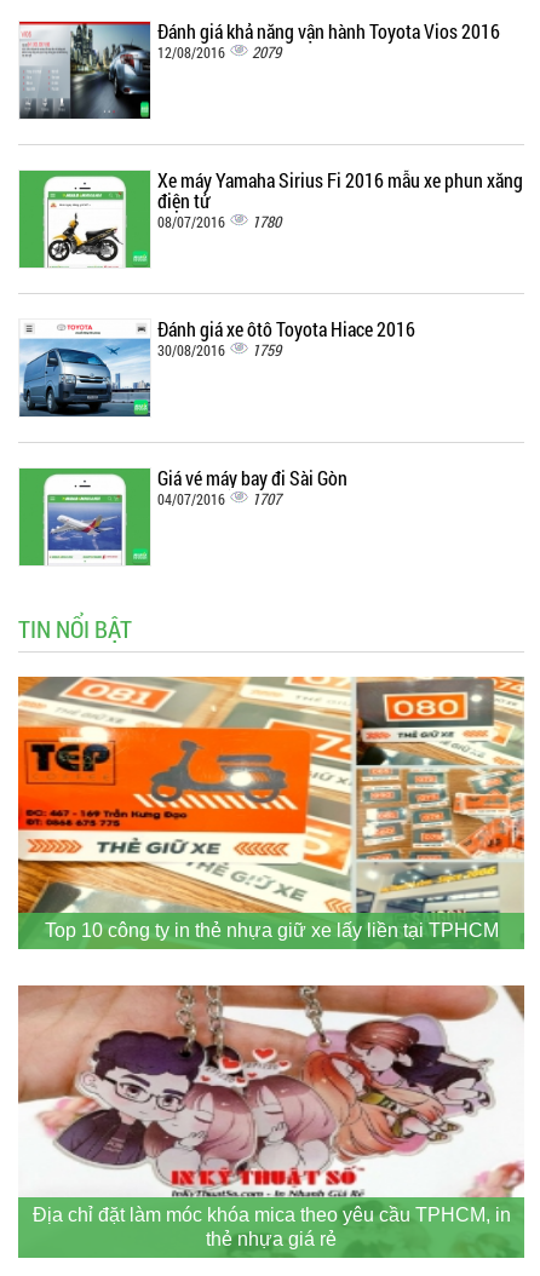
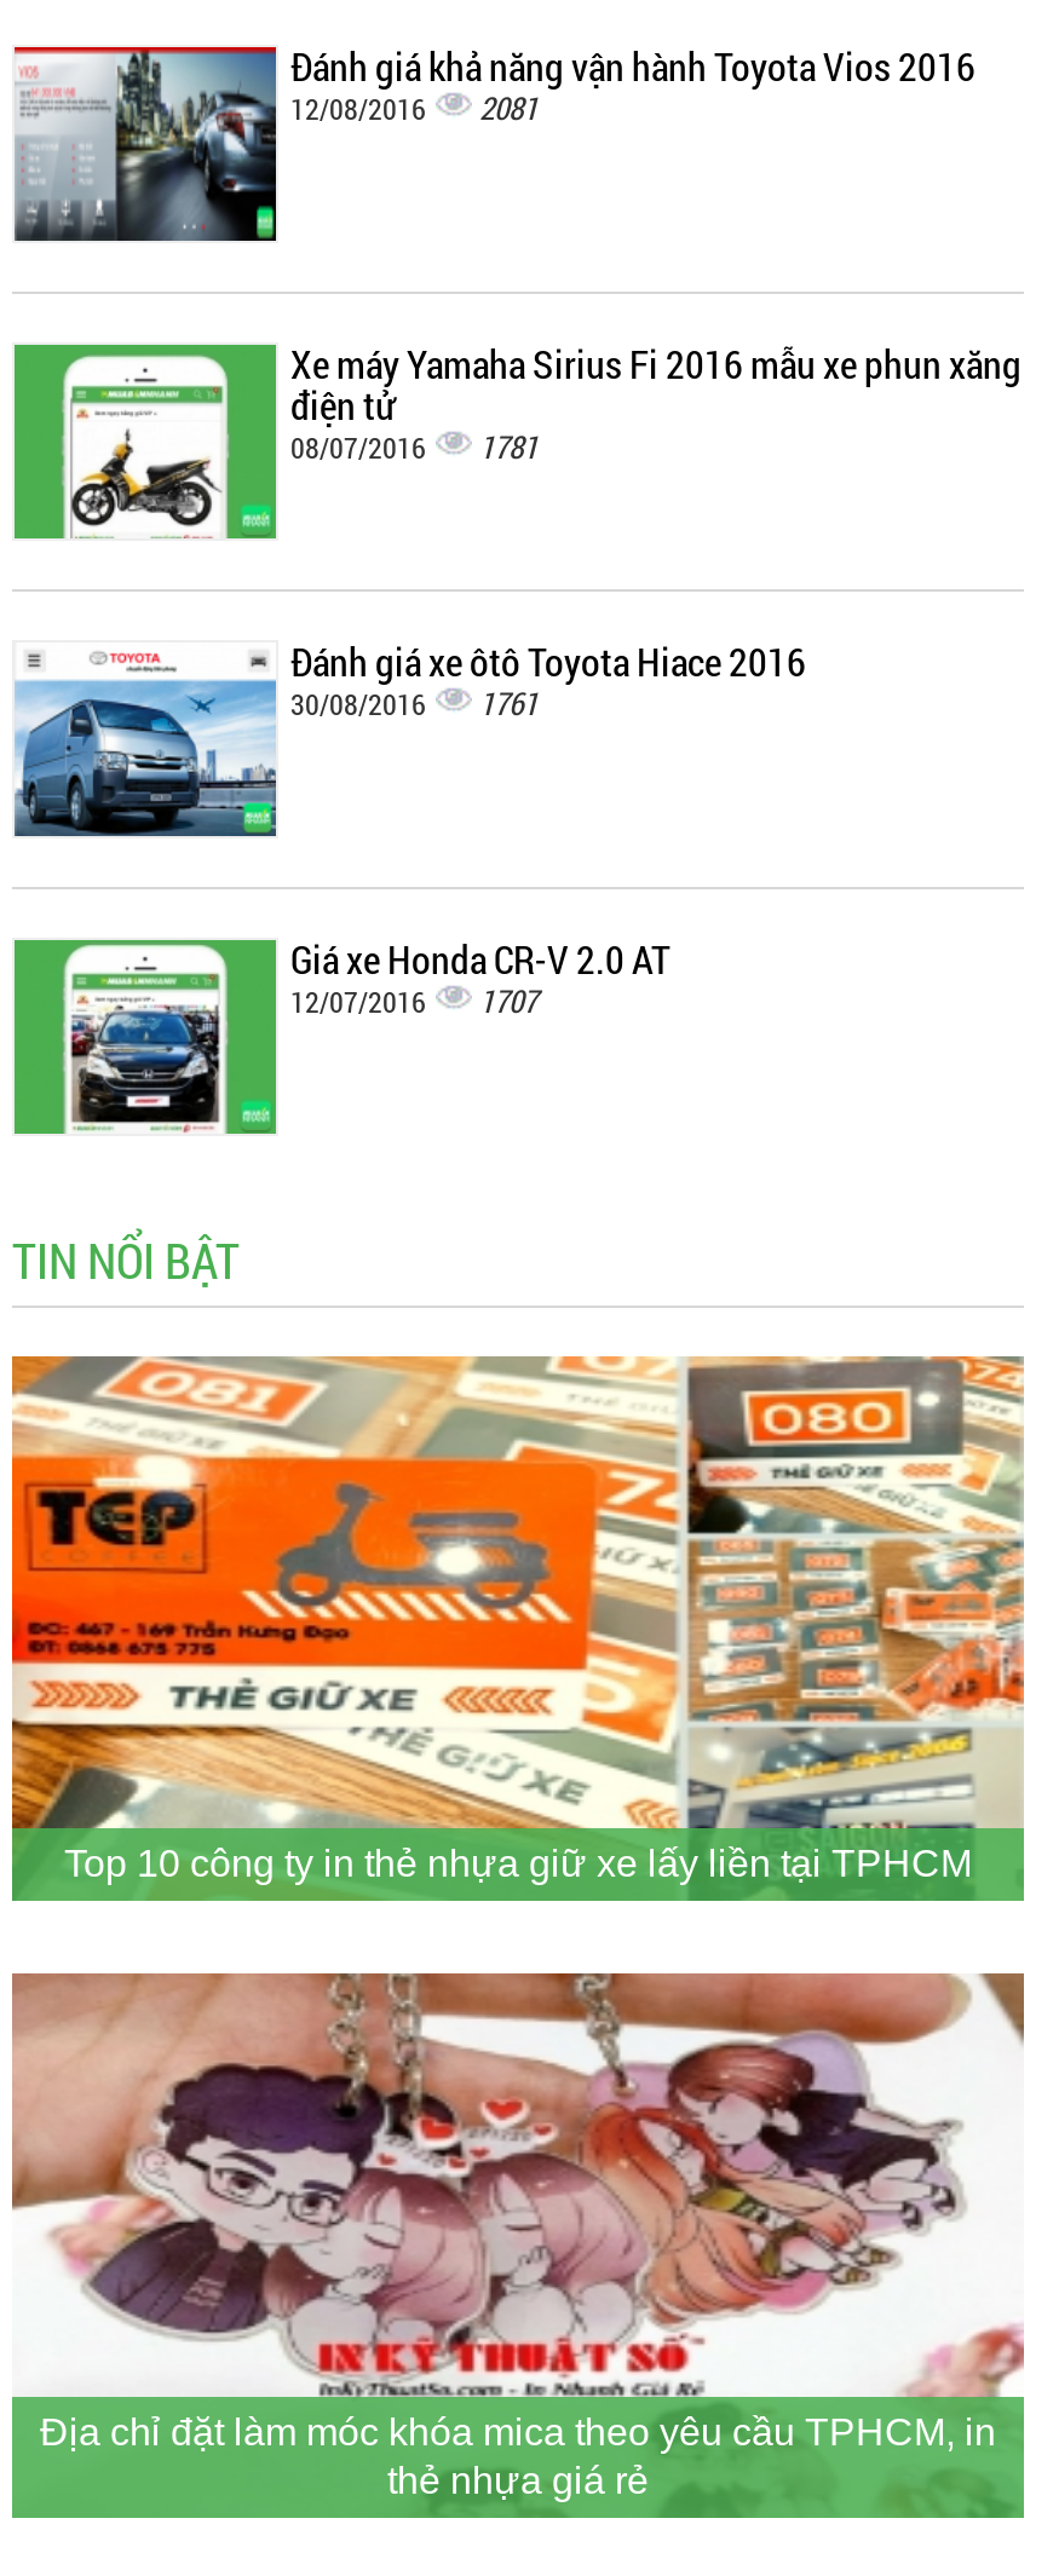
- 12/08/2016 2079
+ 12/08/2016 2081

- 08/07/2016 1780
+ 08/07/2016 1781

- 30/08/2016 1759
+ 30/08/2016 1761

- [image]
- Giá vé máy bay đi Sài Gòn
- 04/07/2016
+ [image]
+ Giá xe Honda CR-V 2.0 AT
+ 12/07/2016
